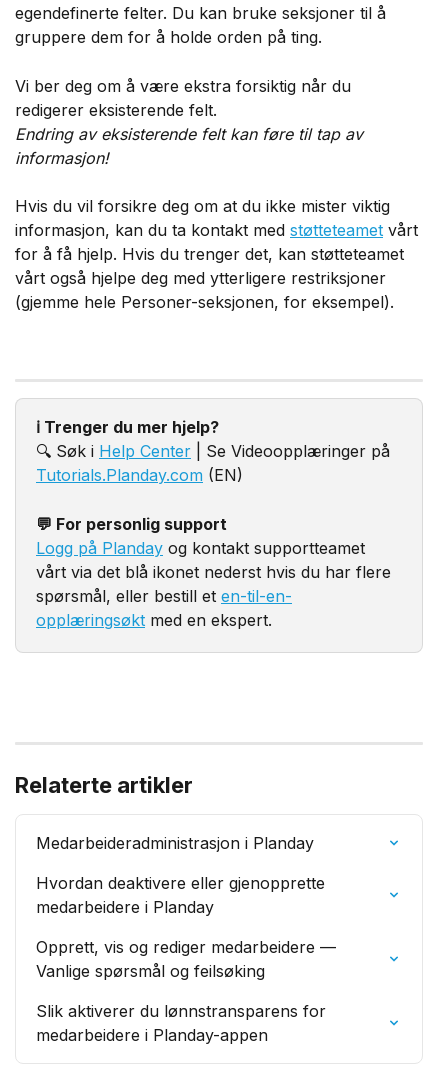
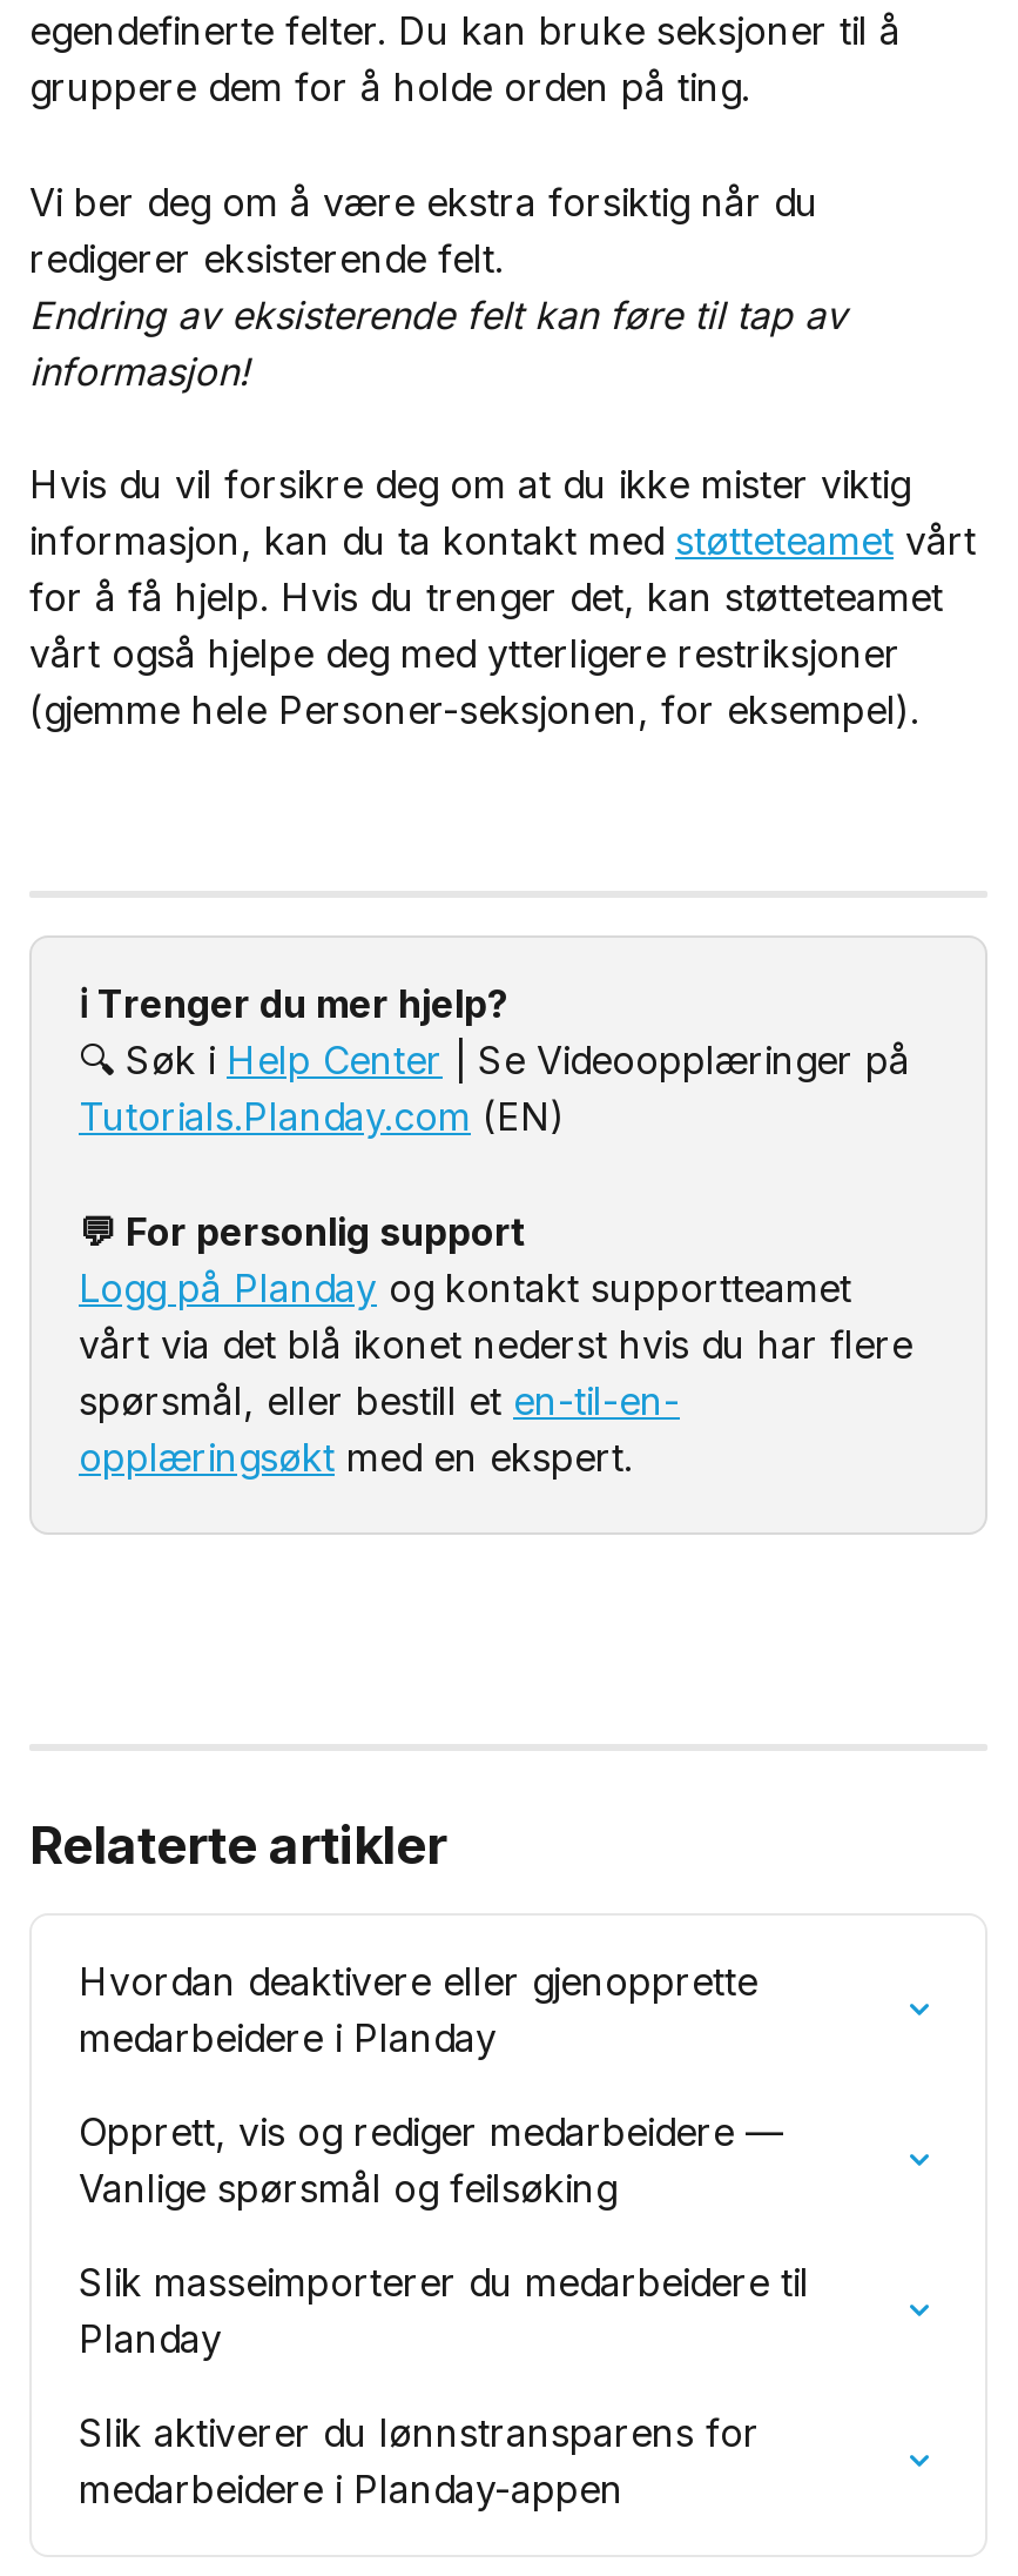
- Medarbeideradministrasjon i Planday

moved up: Hvordan deaktivere eller gjenopprette | medarbeidere i Planday | Opprett, vis og rediger medarbeidere — | Vanlige spørsmål og feilsøking

+ Slik masseimporterer du medarbeidere til
+ Planday
